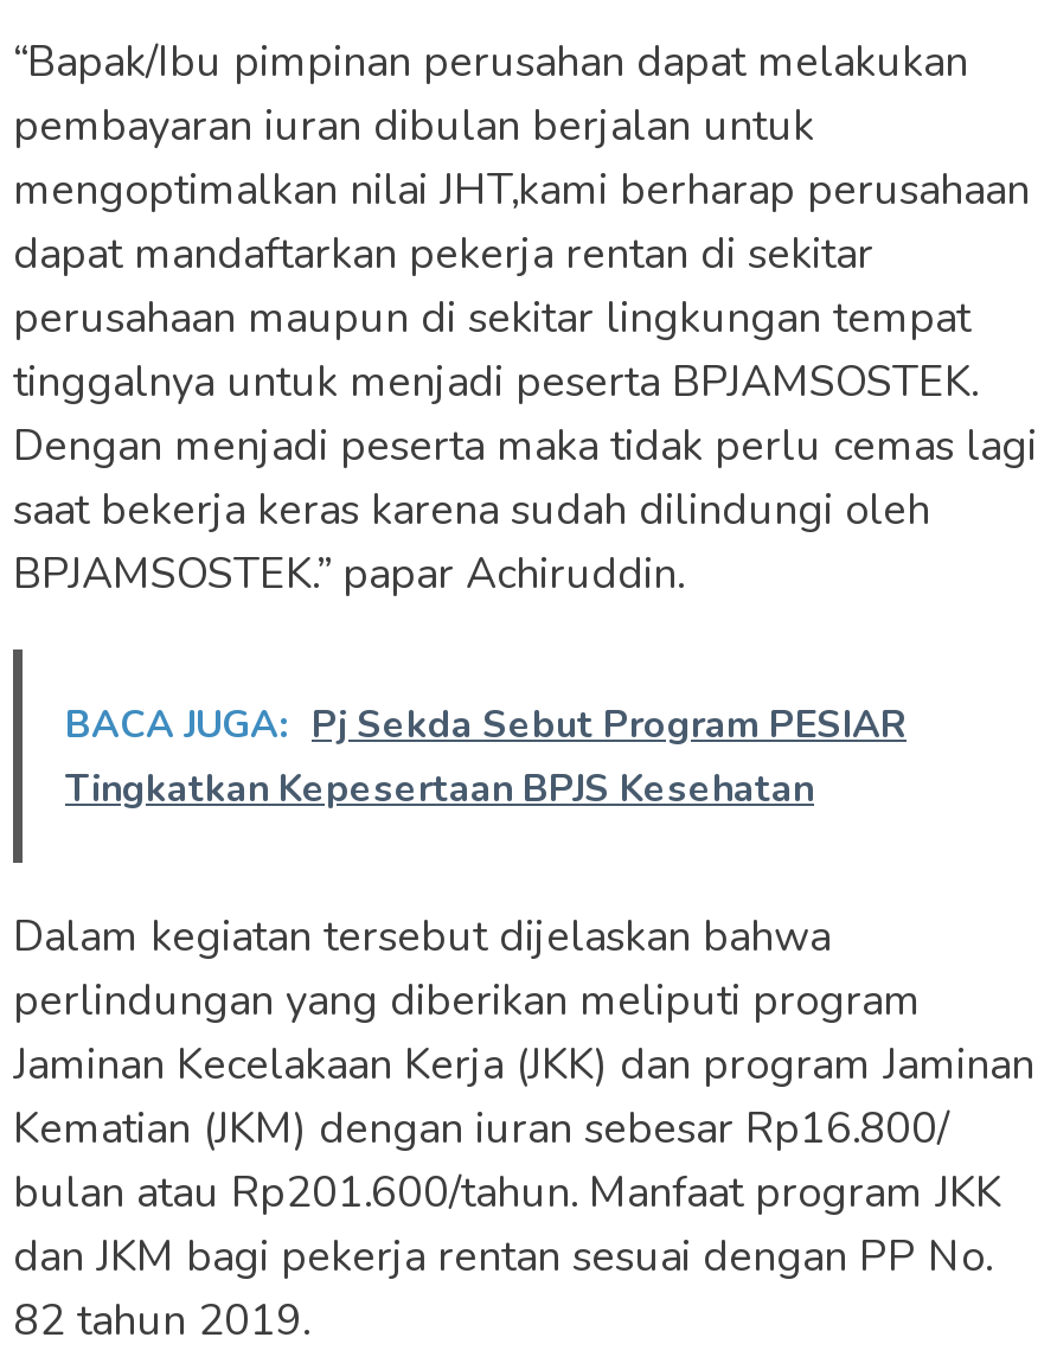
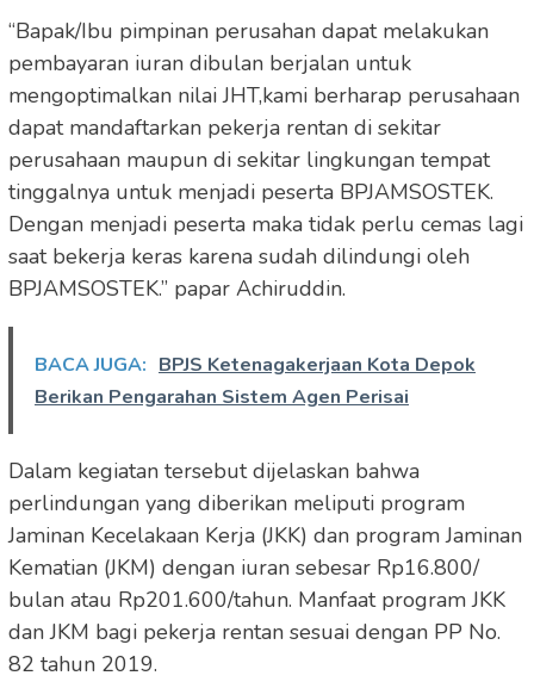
- BACA JUGA: Pj Sekda Sebut Program PESIAR
- Tingkatkan Kepesertaan BPJS Kesehatan
+ BACA JUGA: BPJS Ketenagakerjaan Kota Depok
+ Berikan Pengarahan Sistem Agen Perisai
